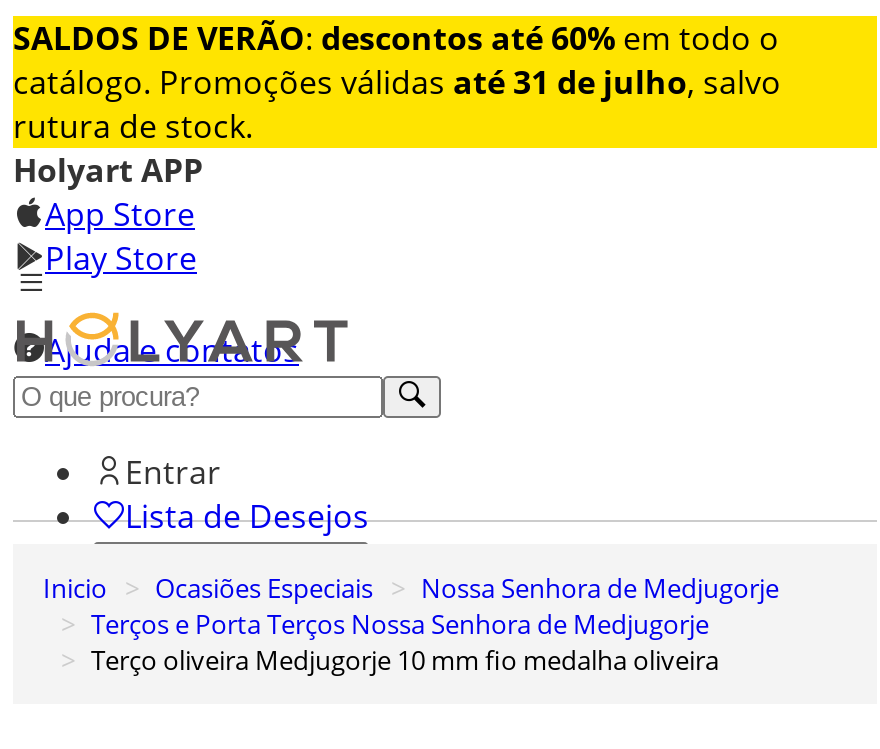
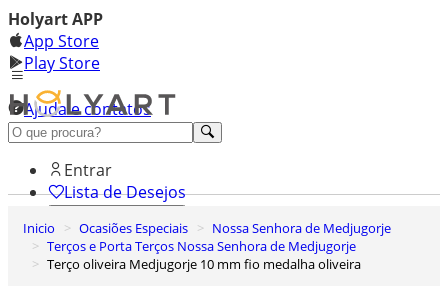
- SALDOS DE VERÃO: descontos até 60% em todo o
- catálogo. Promoções válidas até 31 de julho, salvo
- rutura de stock.
